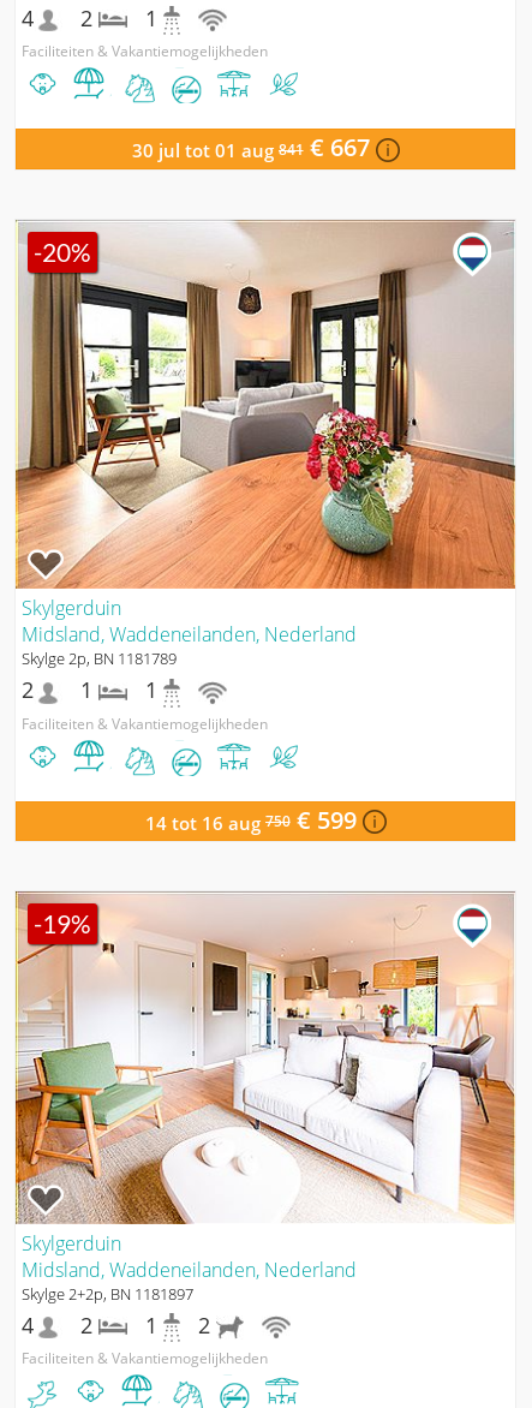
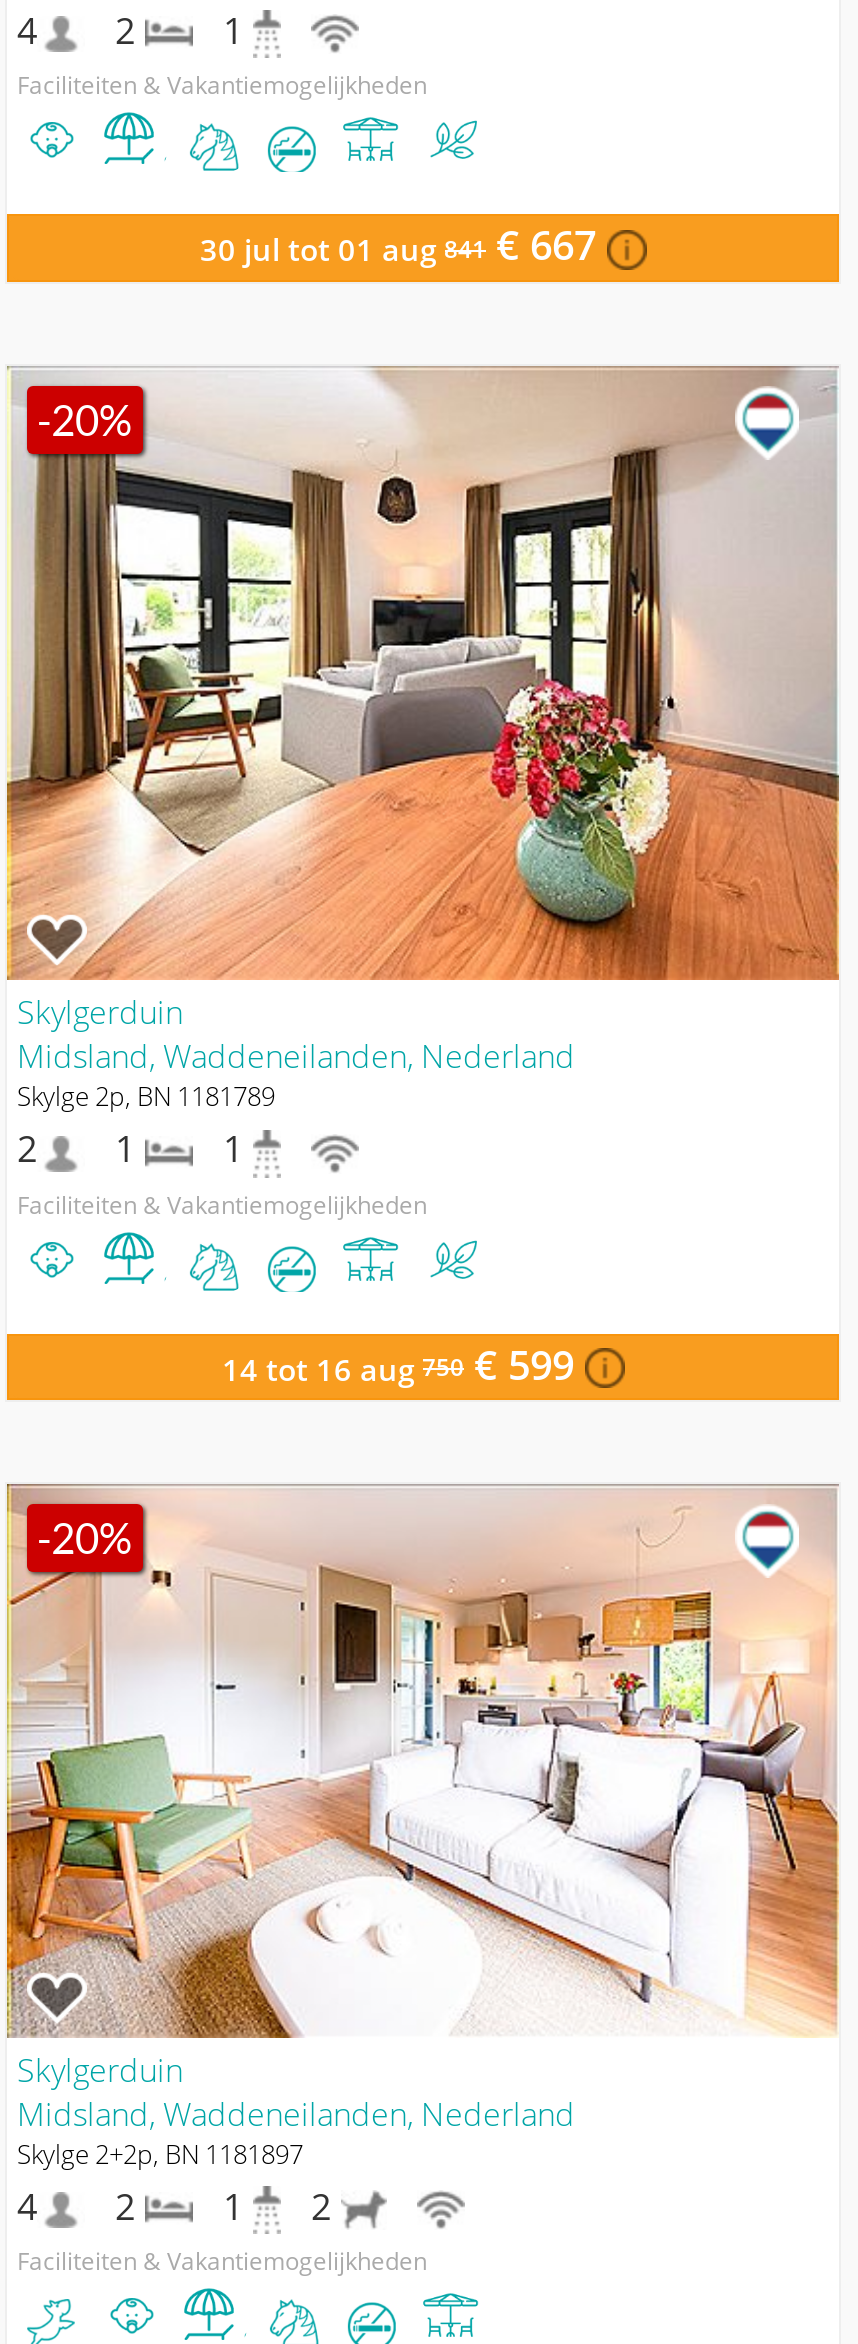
- -19%
+ -20%
